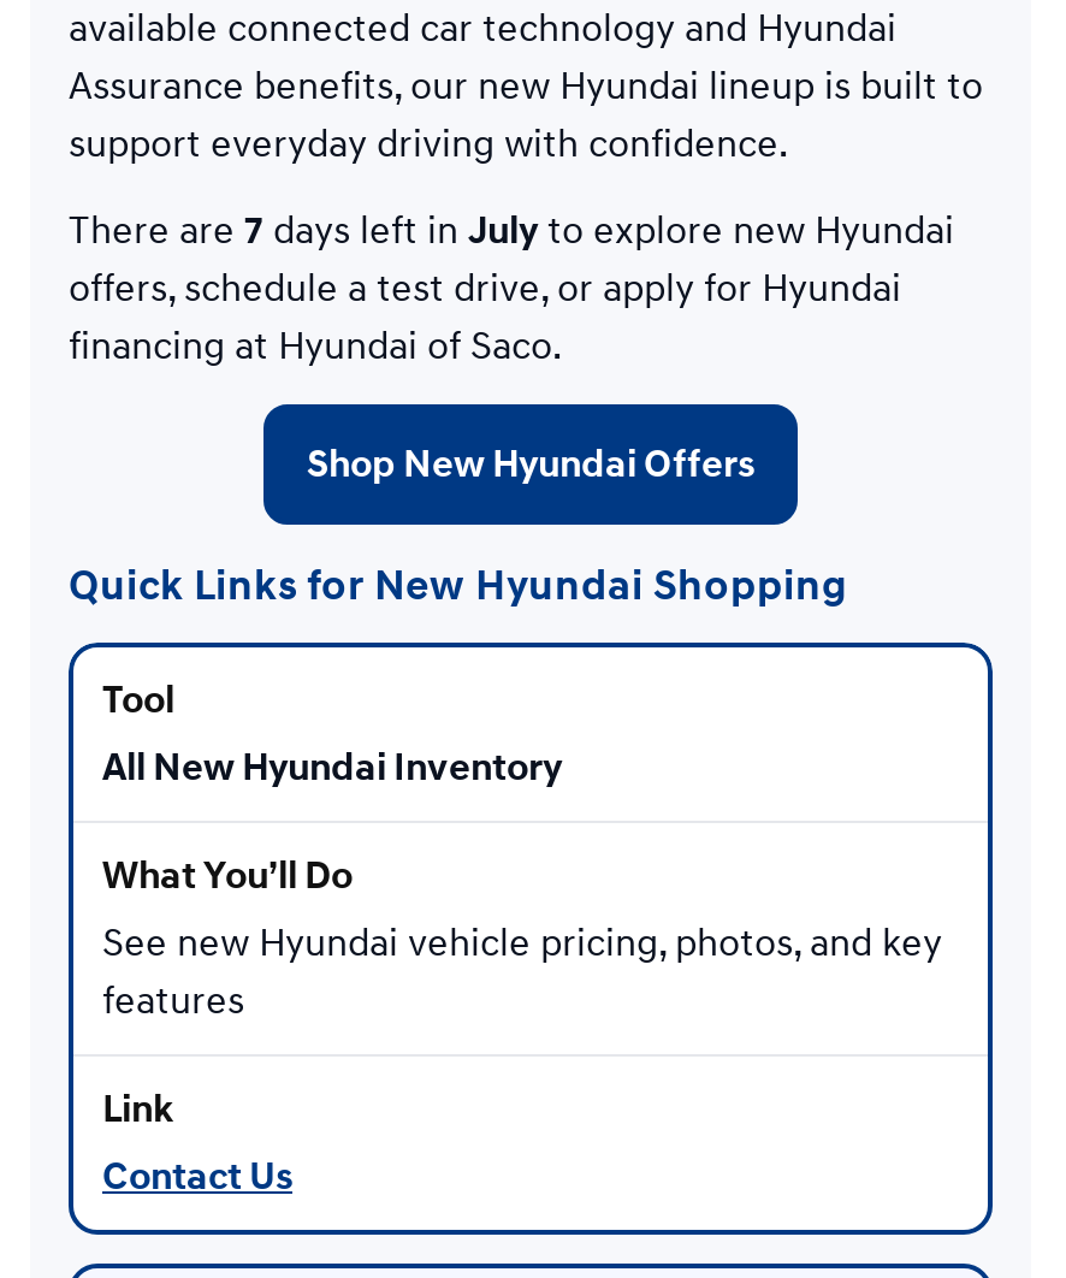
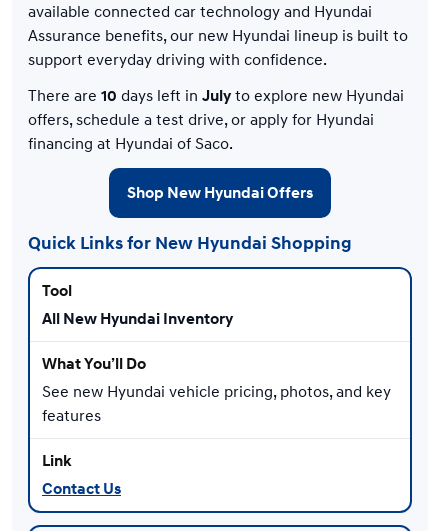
- There are 7 days left in July to explore new Hyundai
+ There are 10 days left in July to explore new Hyundai
